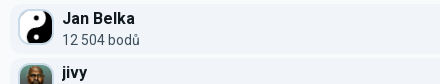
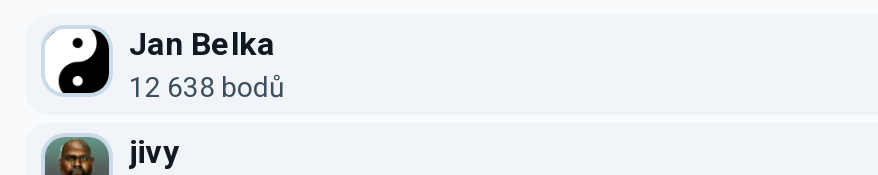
- 12 504 bodů
+ 12 638 bodů
